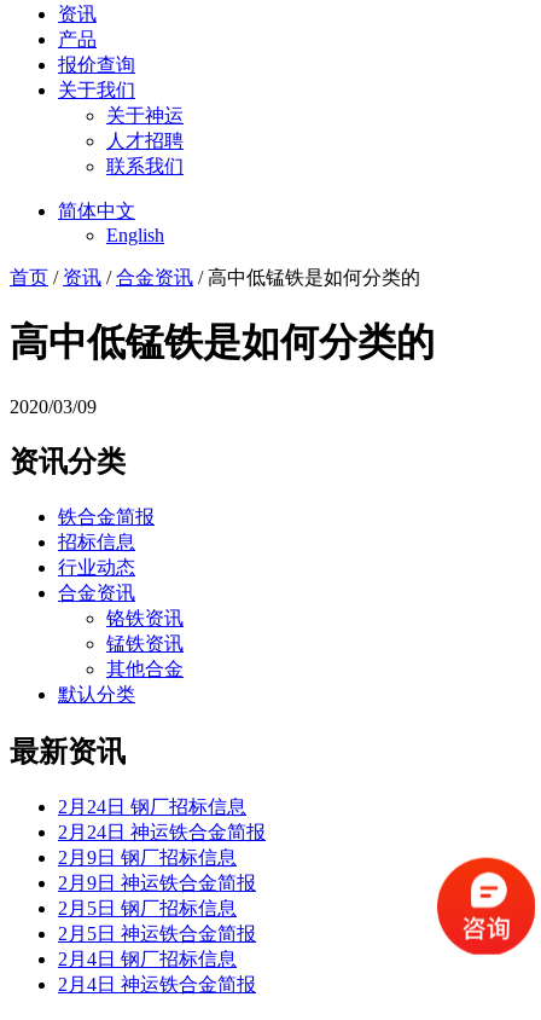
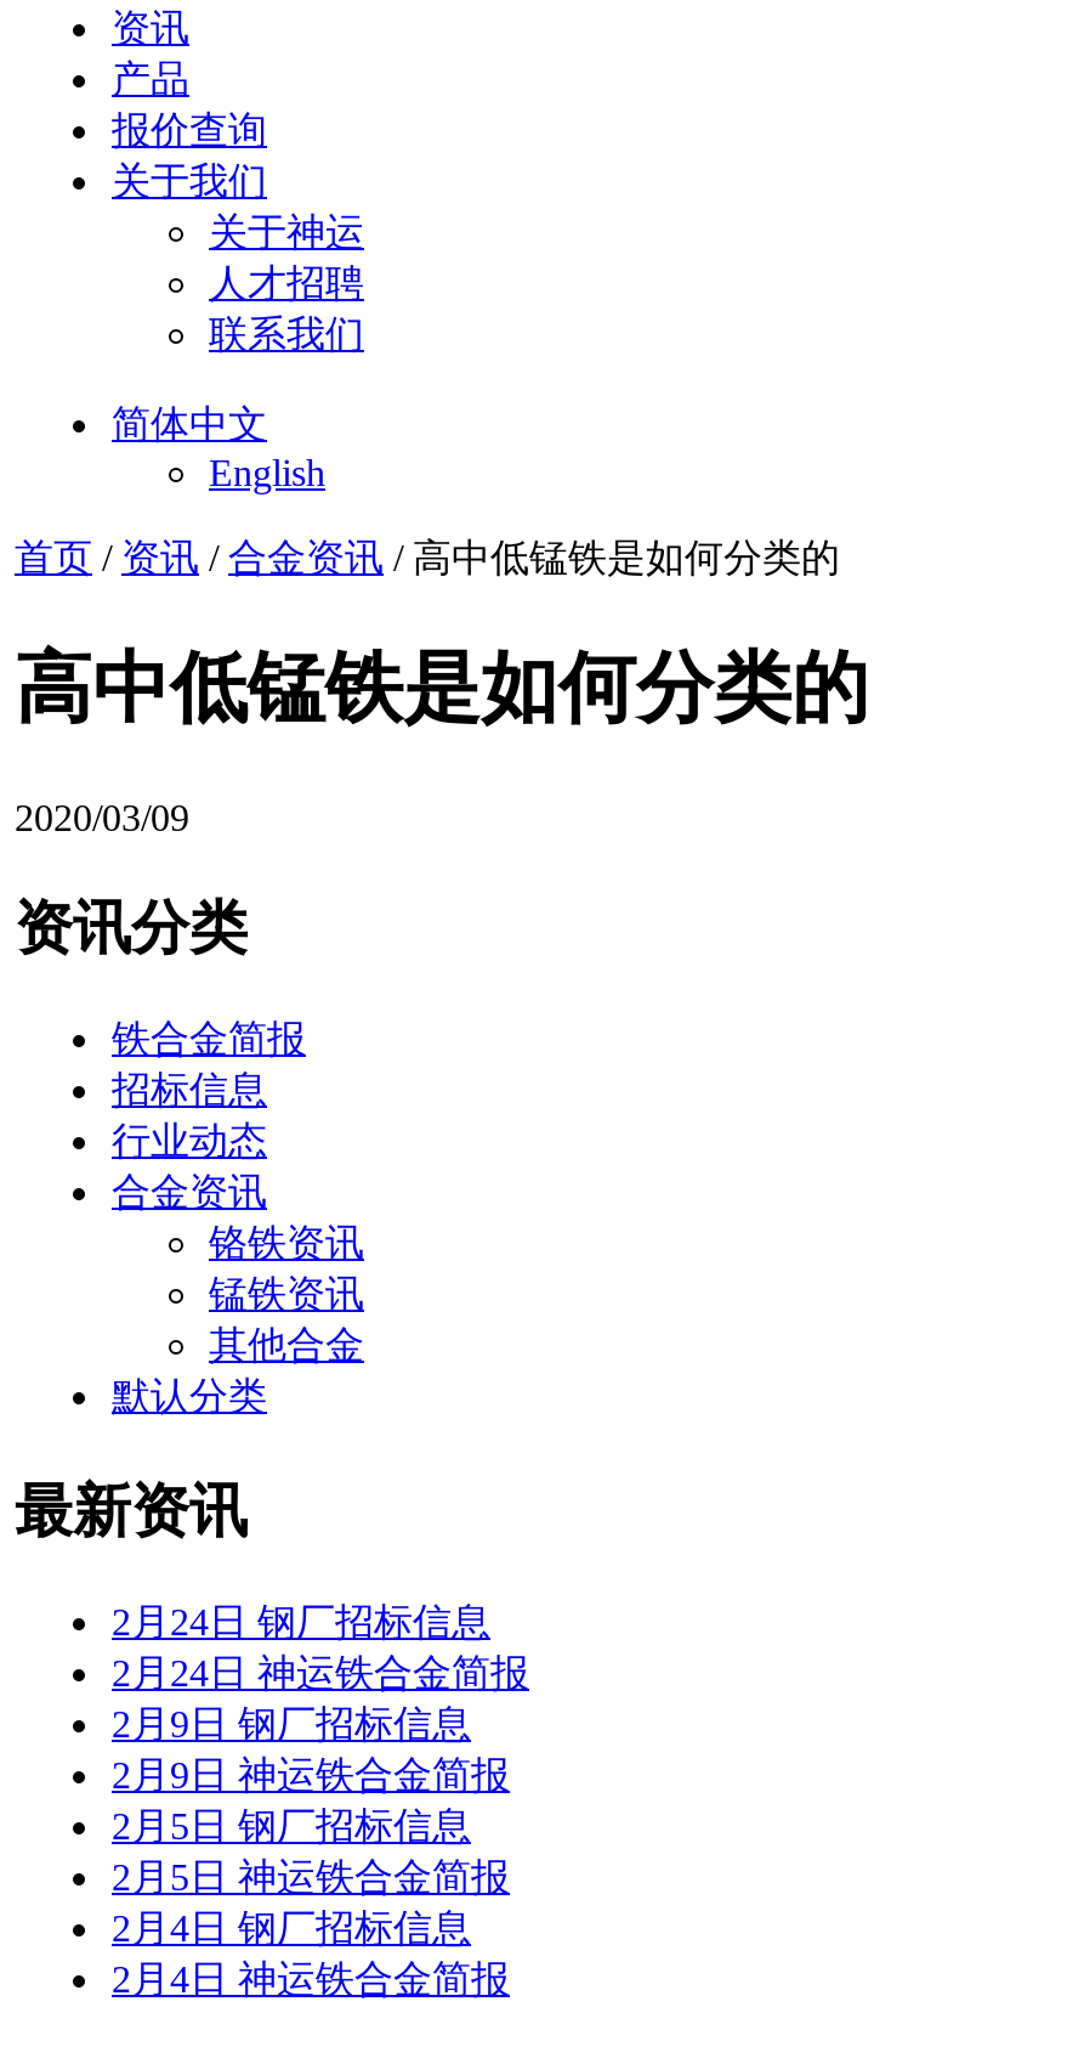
- [image]
